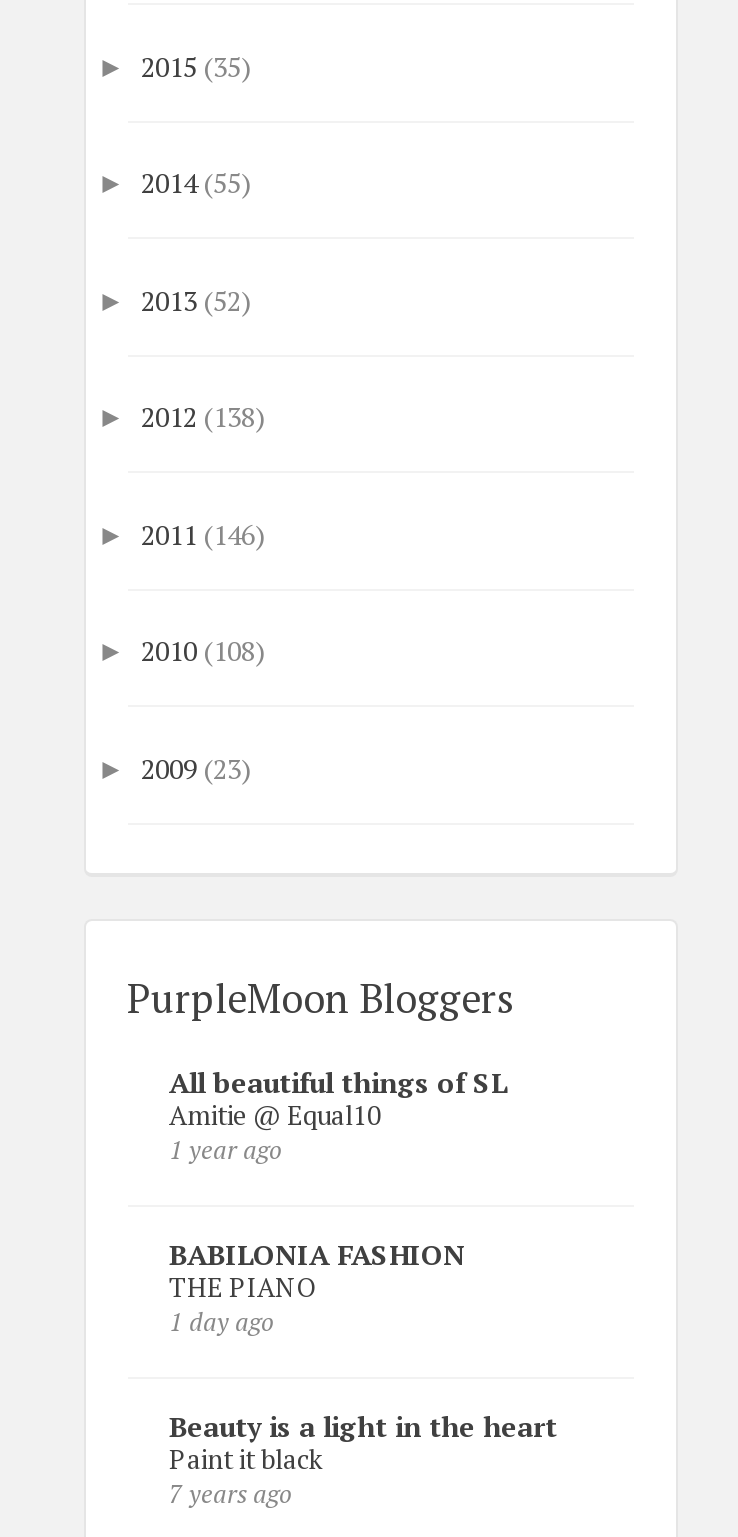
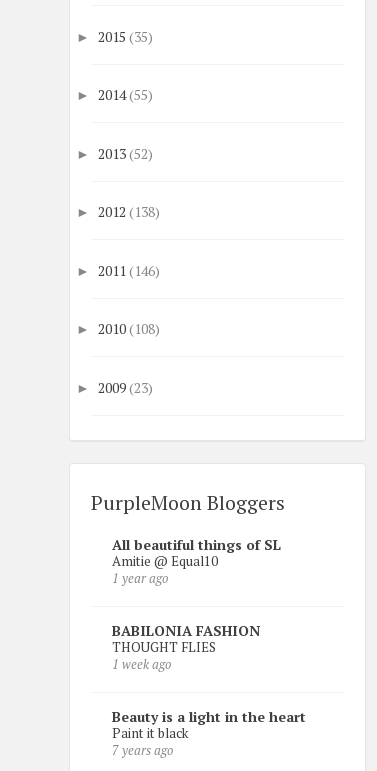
- THE PIANO
- 1 day ago
+ THOUGHT FLIES
+ 1 week ago
